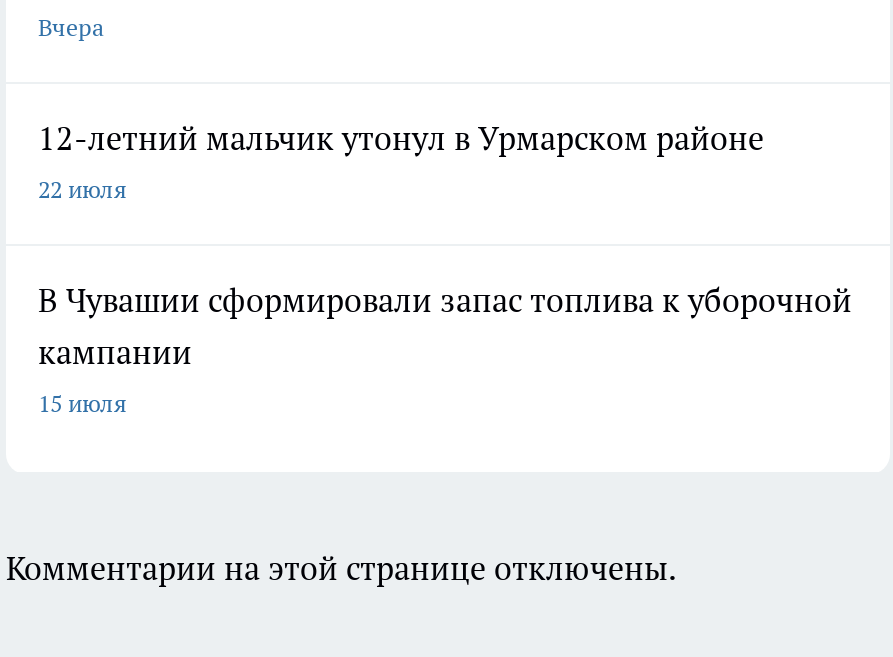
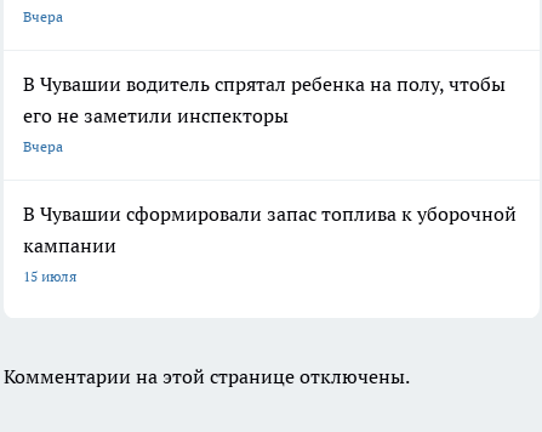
- 12-летний мальчик утонул в Урмарском районе
- 22 июля
+ В Чувашии водитель спрятал ребенка на полу, чтобы
+ его не заметили инспекторы
+ Вчера
